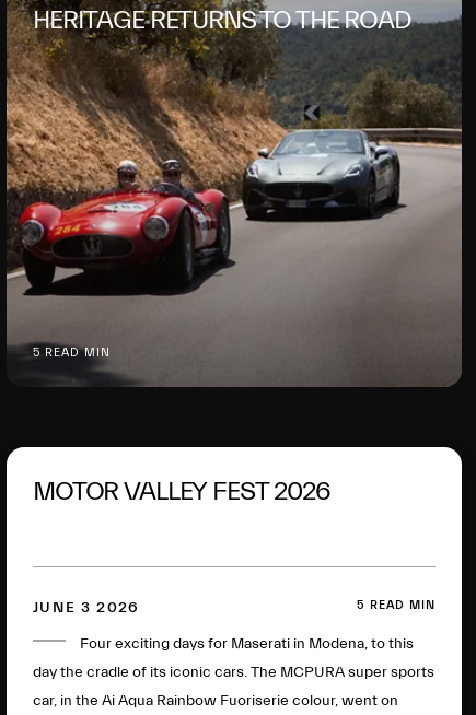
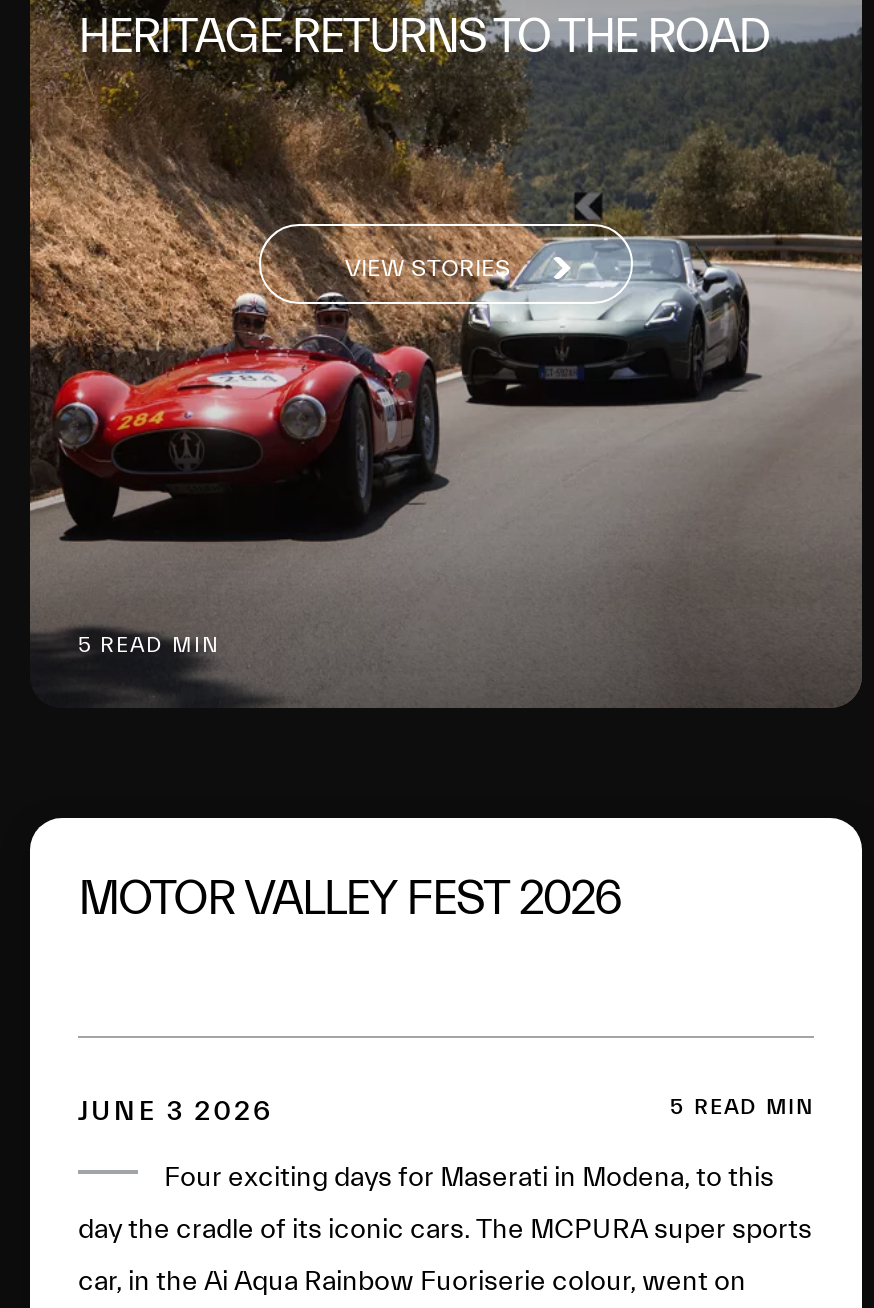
+ VIEW STORIES
